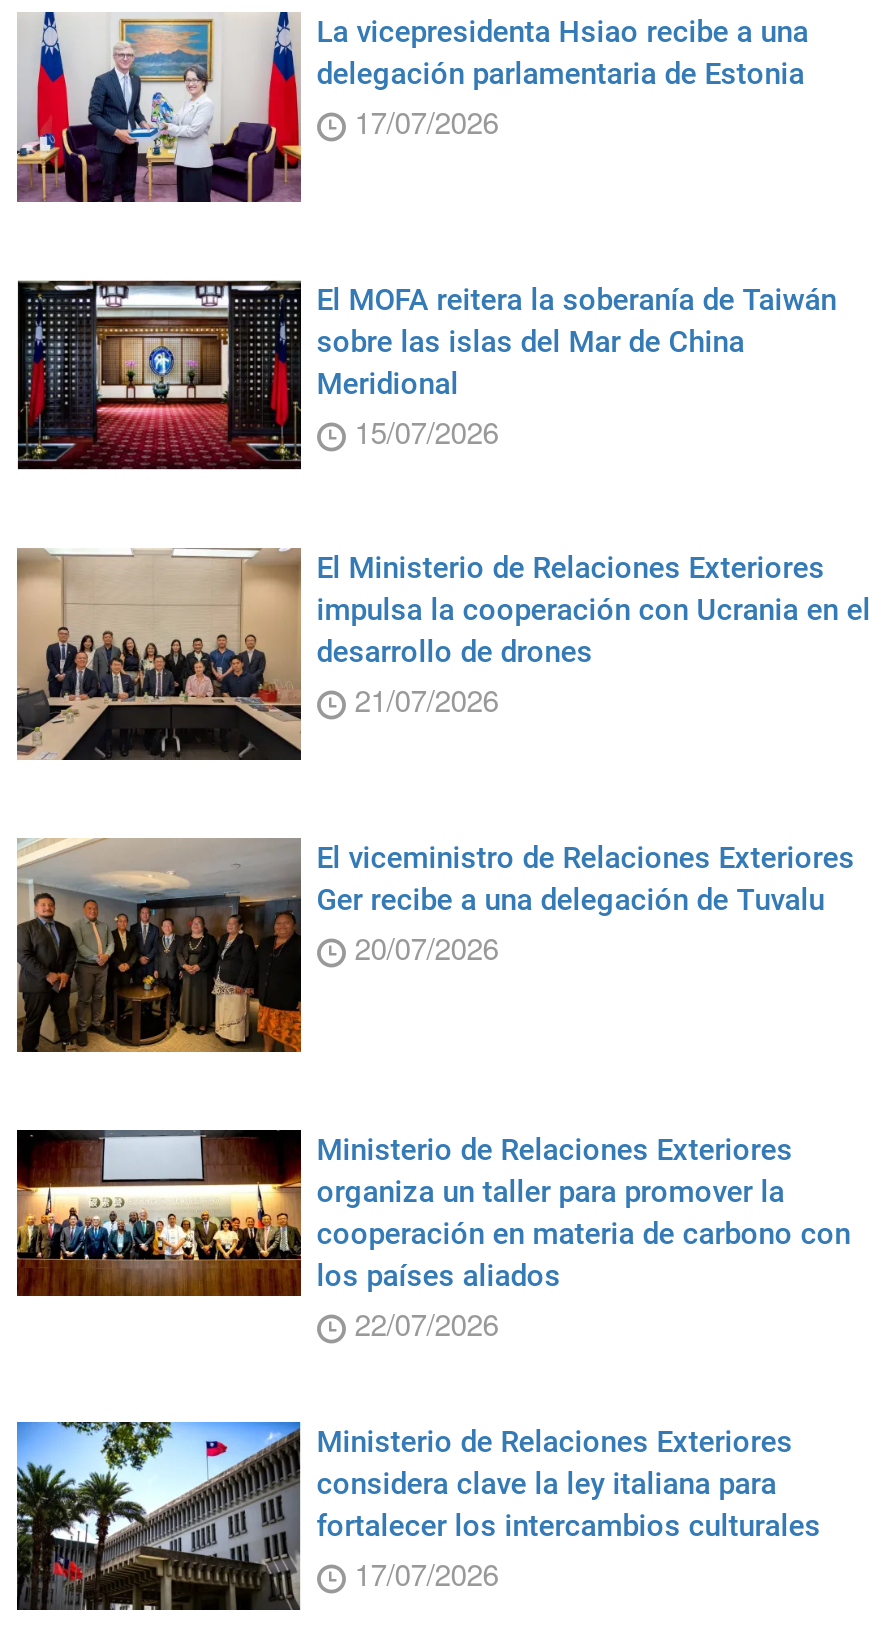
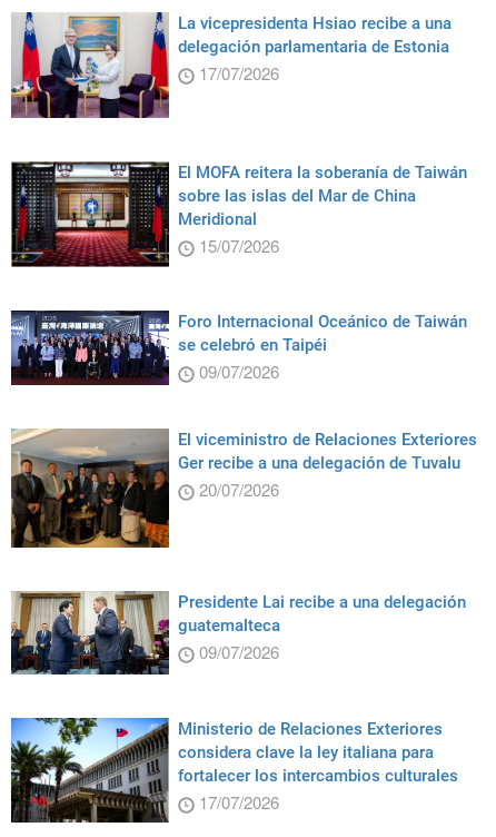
- [image]
- El Ministerio de Relaciones Exteriores
- impulsa la cooperación con Ucrania en el
- desarrollo de drones
- 21/07/2026
+ [image]
+ Foro Internacional Oceánico de Taiwán
+ se celebró en Taipéi
+ 09/07/2026

- [image]
- Ministerio de Relaciones Exteriores
- organiza un taller para promover la
- cooperación en materia de carbono con
- los países aliados
- 22/07/2026
+ [image]
+ Presidente Lai recibe a una delegación
+ guatemalteca
+ 09/07/2026
